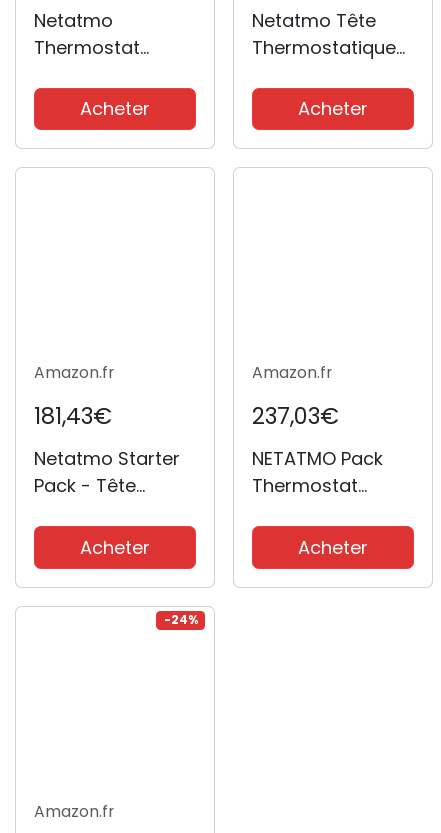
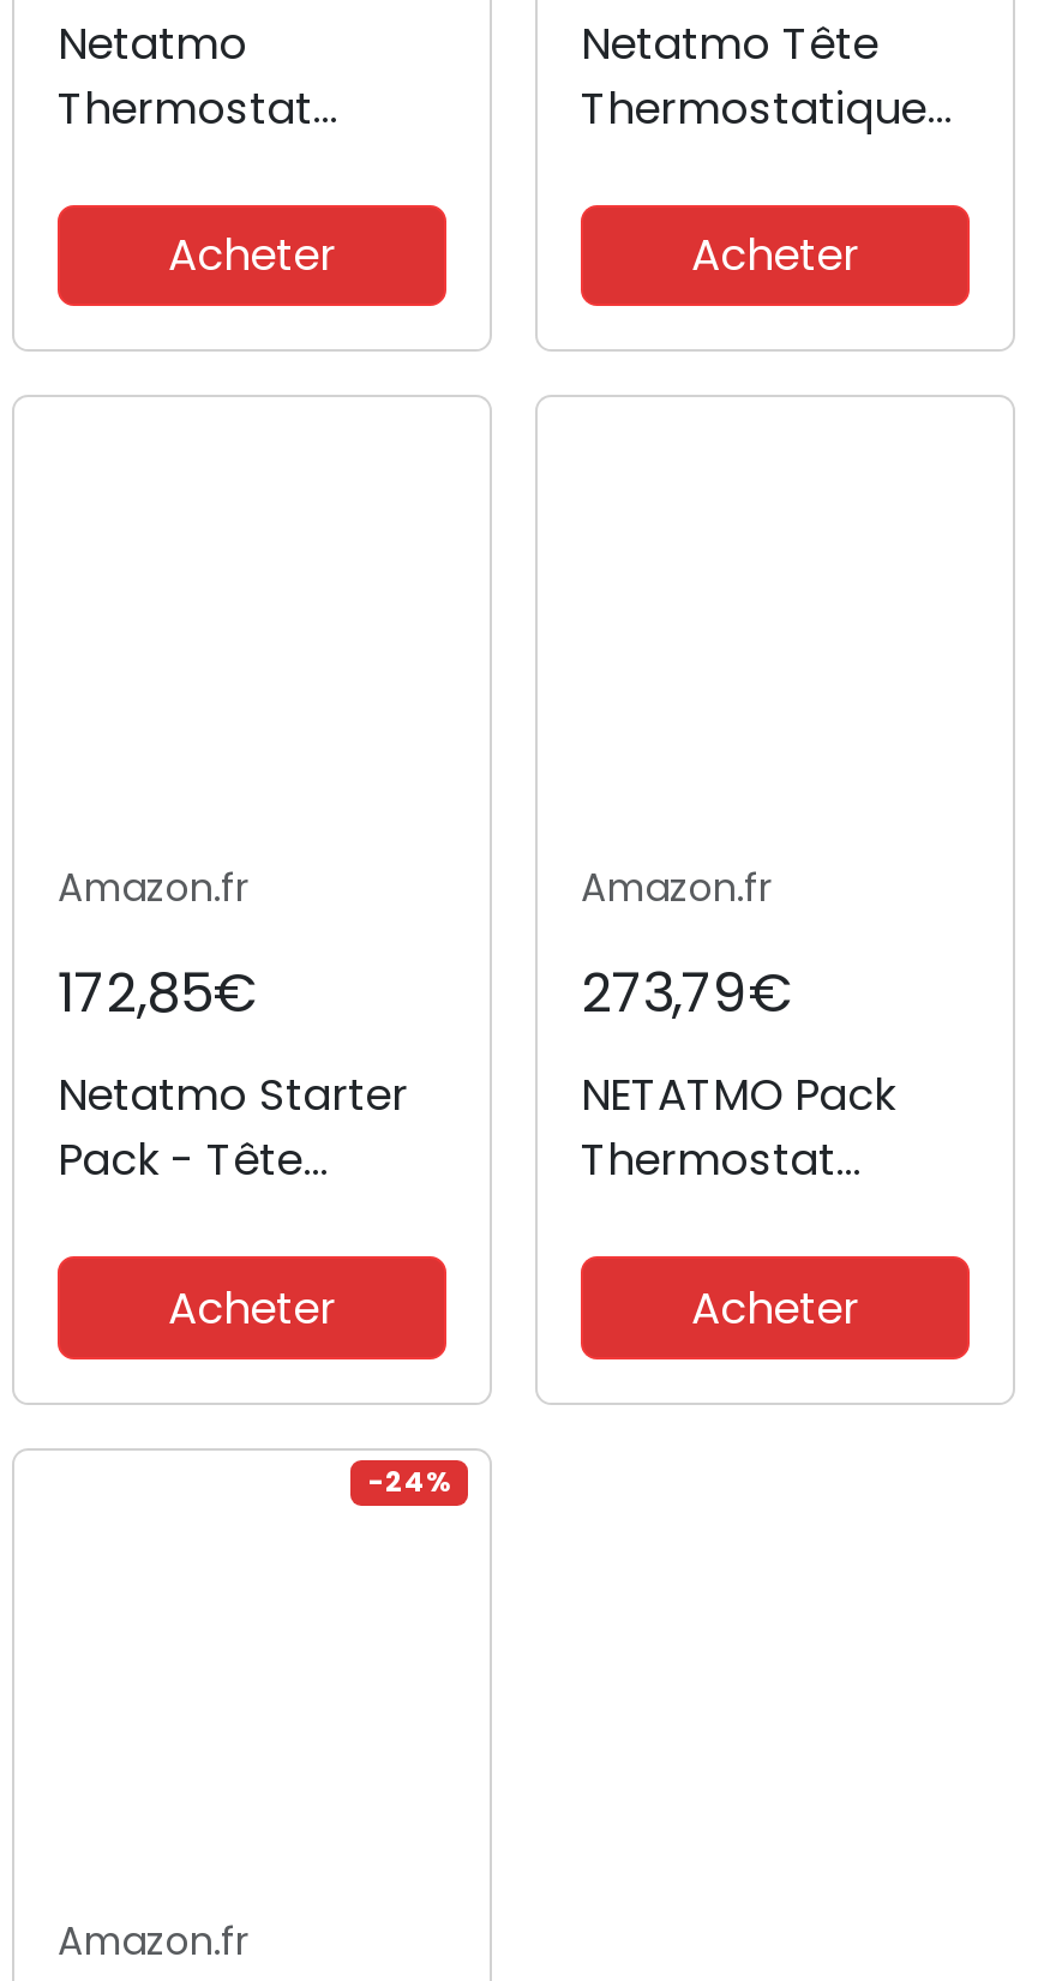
- 181,43€
+ 172,85€

- 237,03€
+ 273,79€
